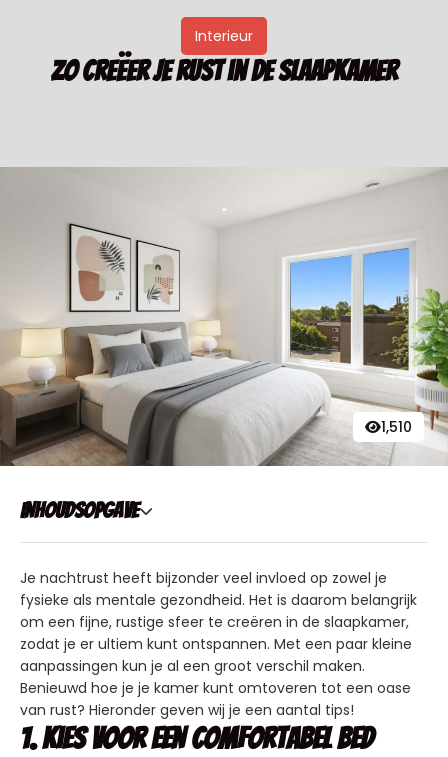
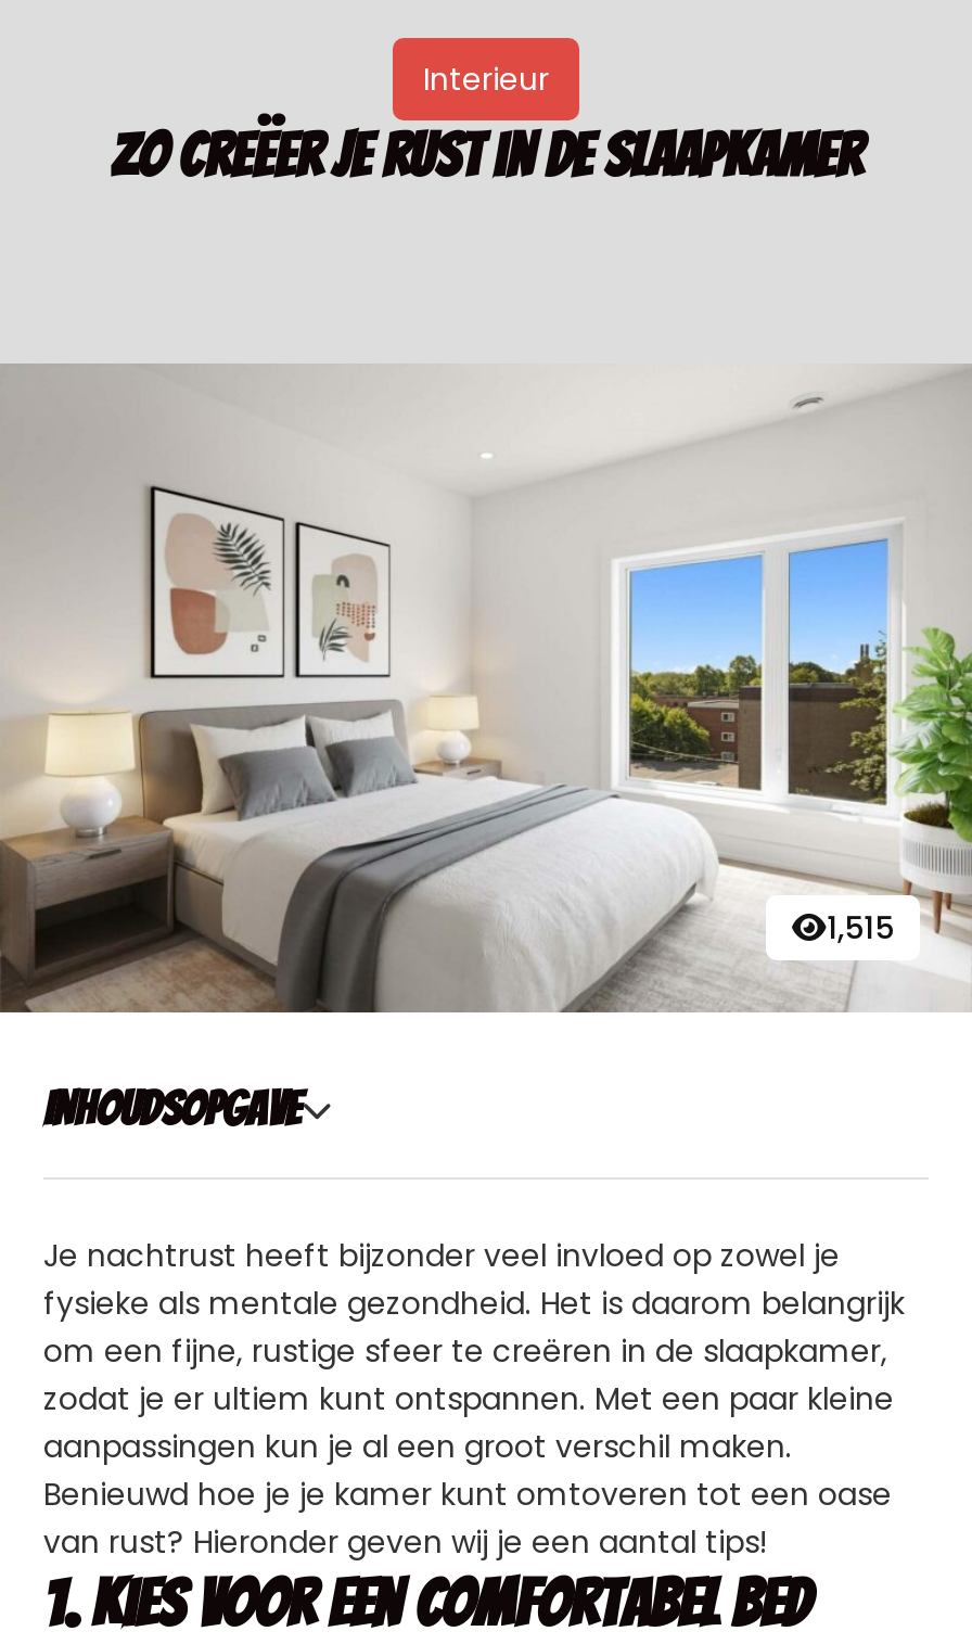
- 1,510
+ 1,515
